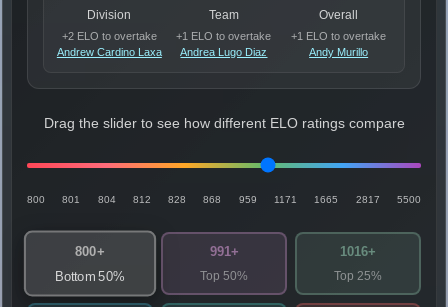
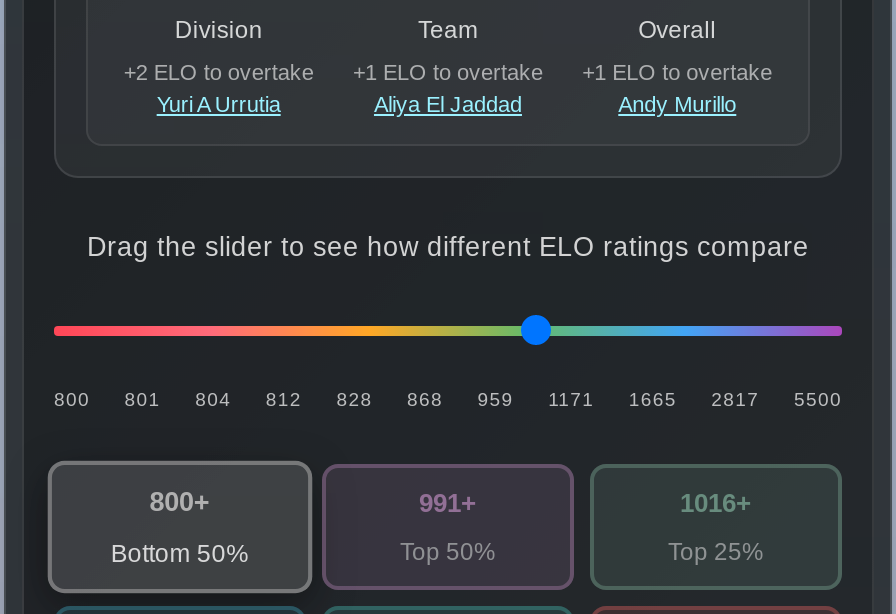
- Andrew Cardino Laxa
+ Yuri A Urrutia

- Andrea Lugo Diaz
+ Aliya El Jaddad
